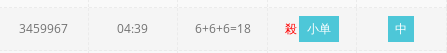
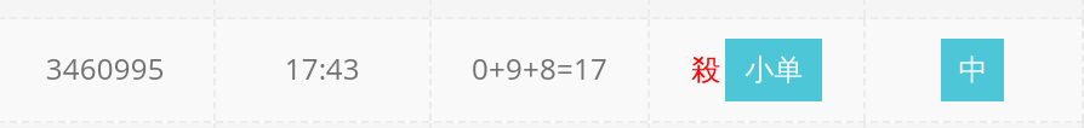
- 3459967
+ 3460995

- 04:39
+ 17:43

- 6+6+6=18
+ 0+9+8=17
